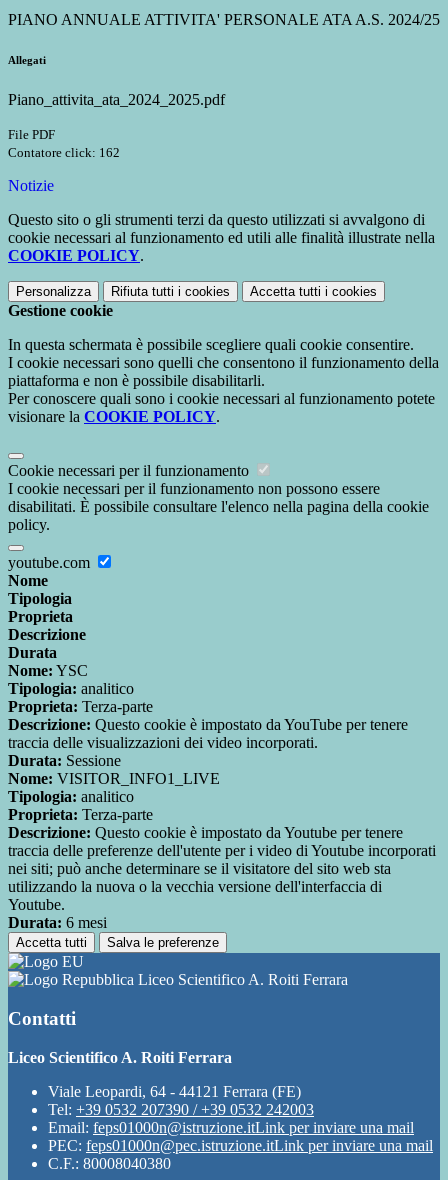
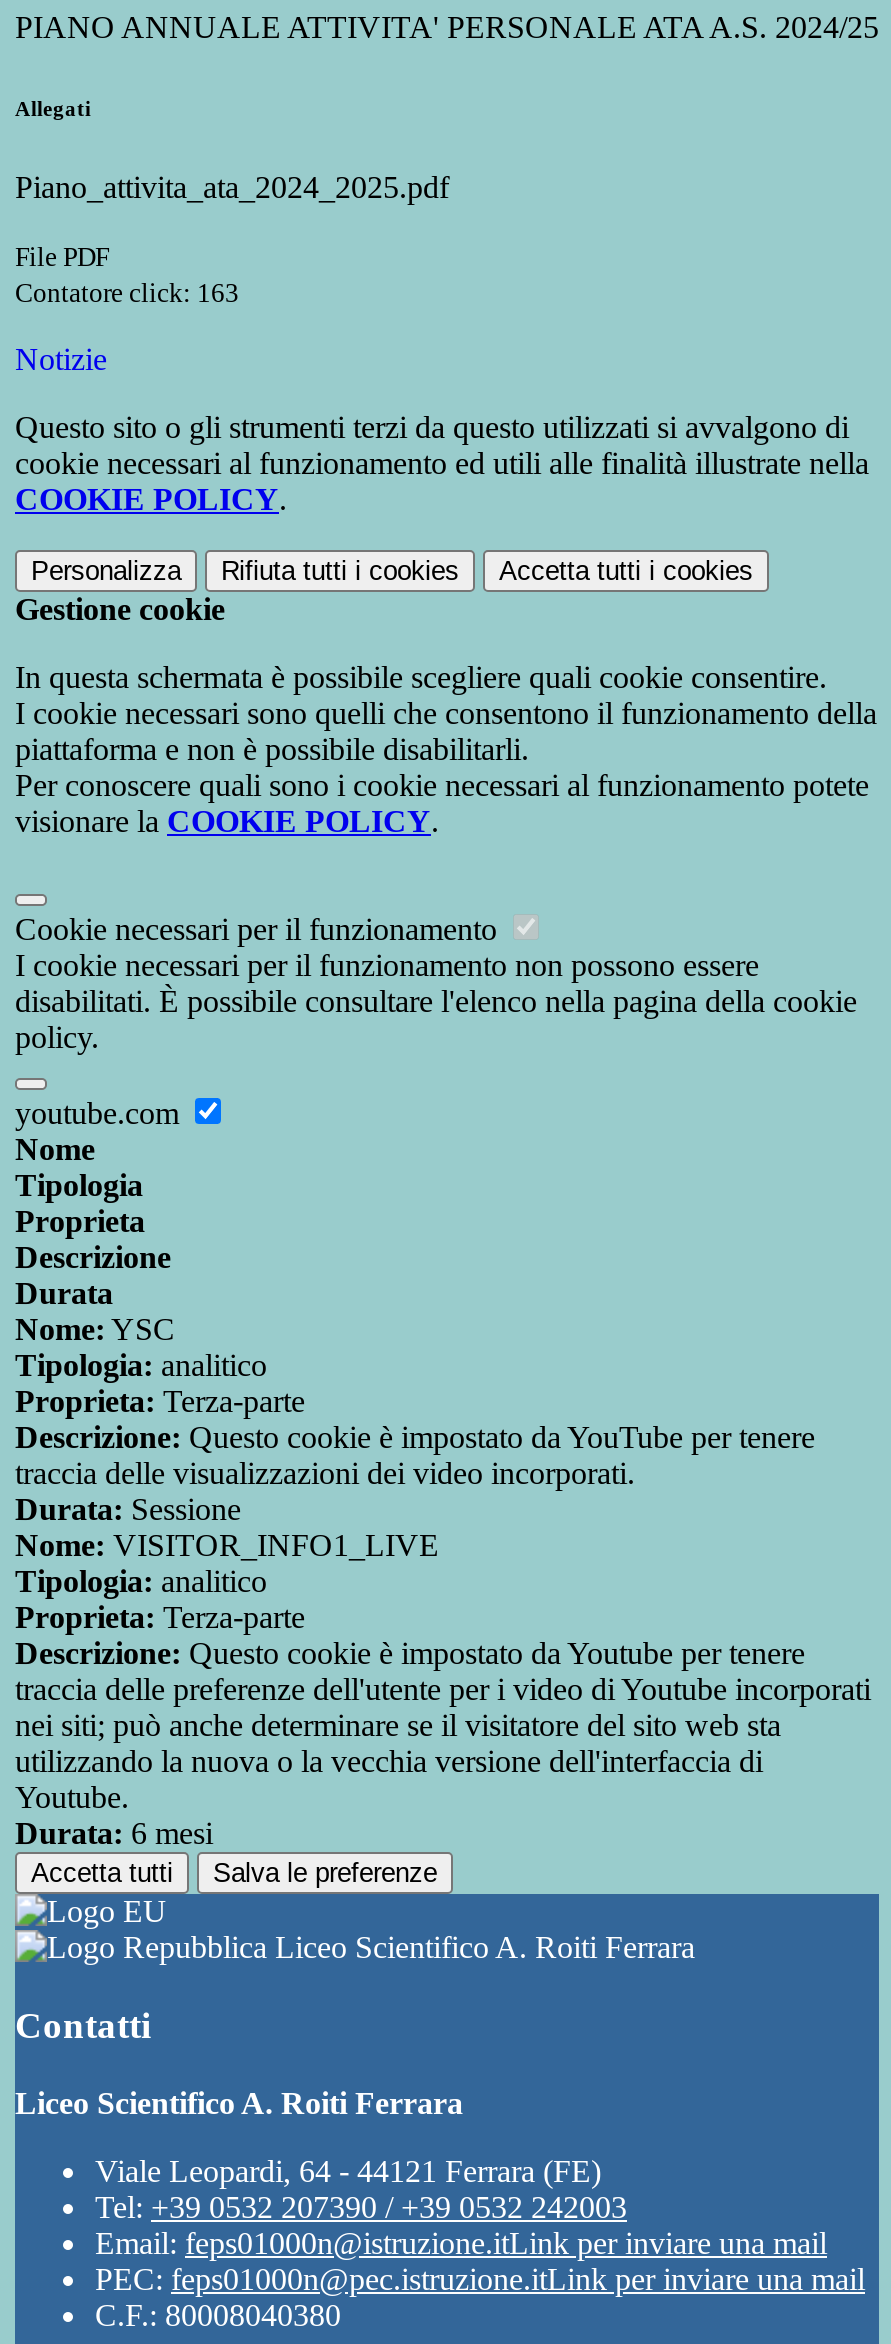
- Contatore click: 162
+ Contatore click: 163
